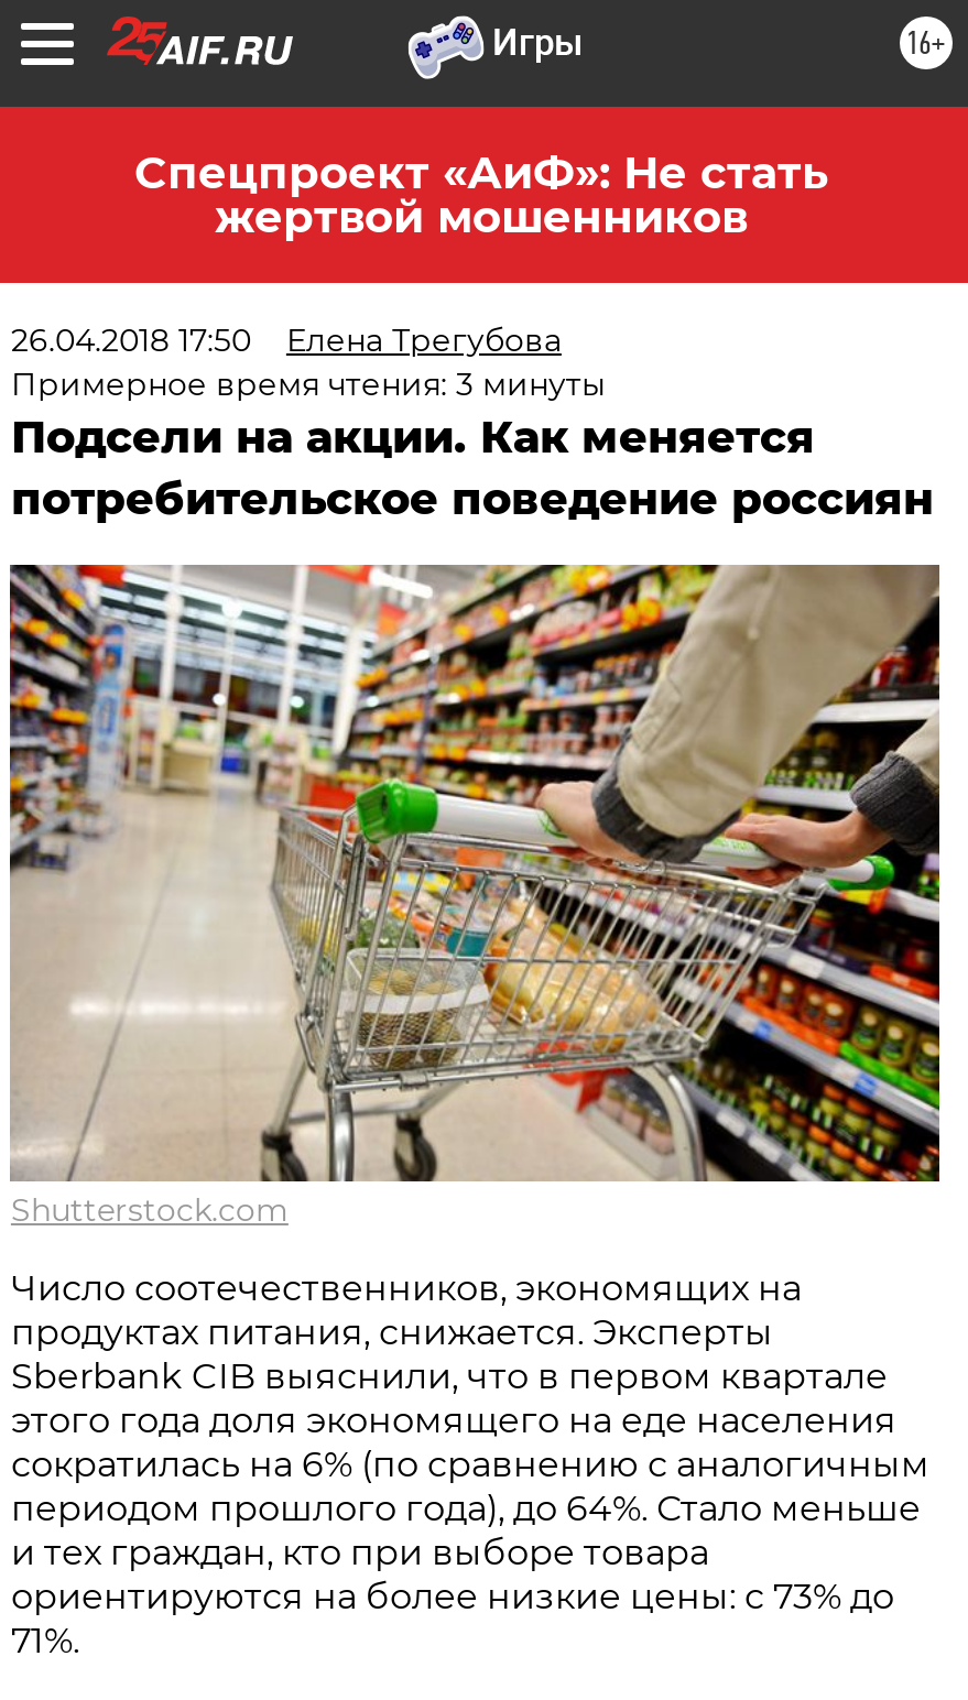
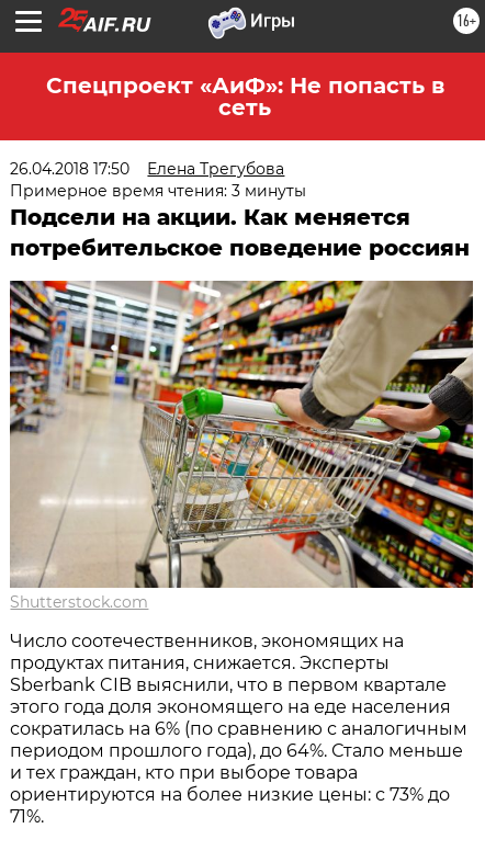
- Спецпроект «АиФ»: Не стать
- жертвой мошенников
+ Спецпроект «АиФ»: Не попасть в
+ сеть
